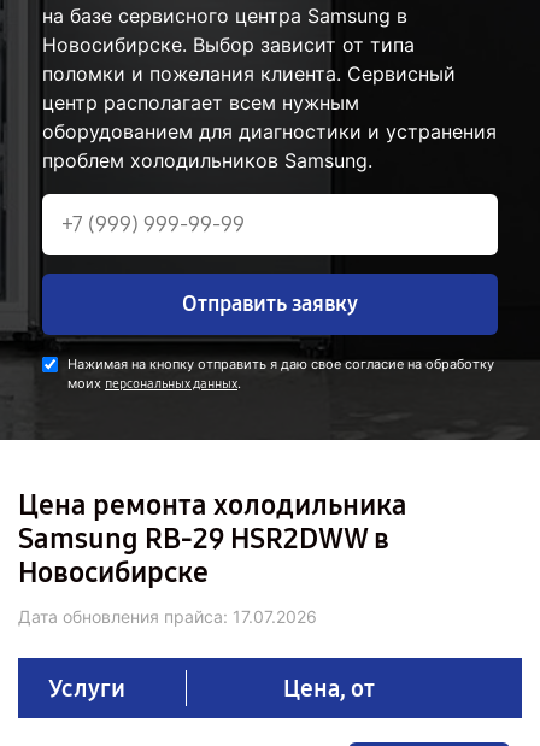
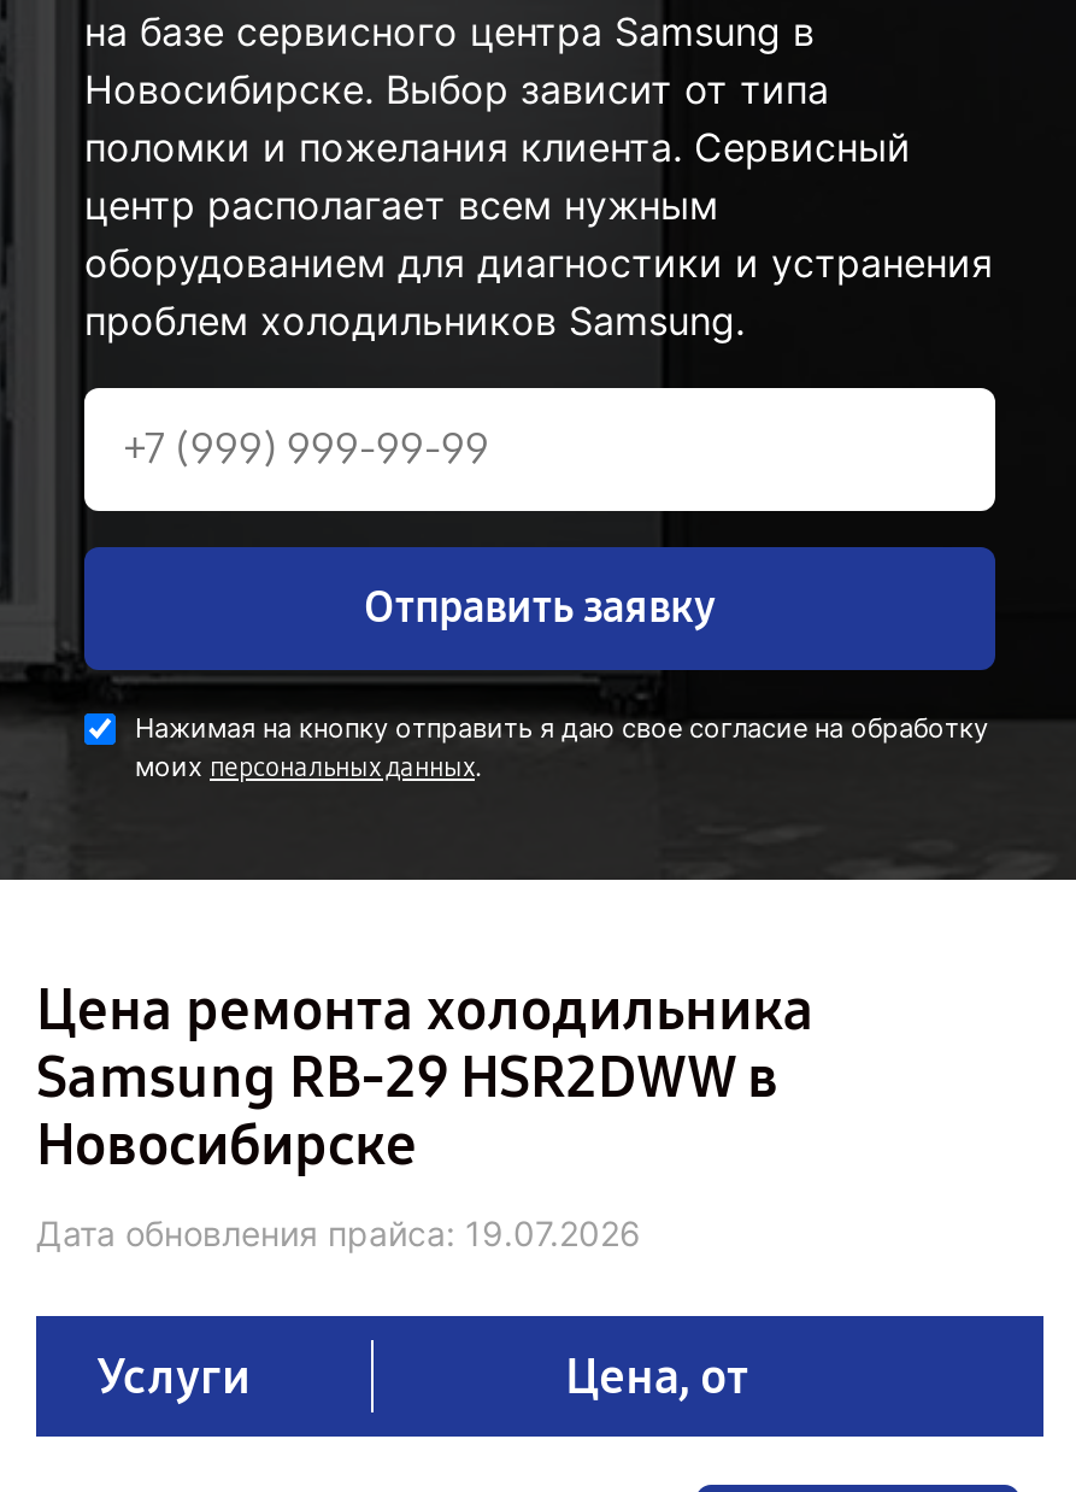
- Дата обновления прайса: 17.07.2026
+ Дата обновления прайса: 19.07.2026
